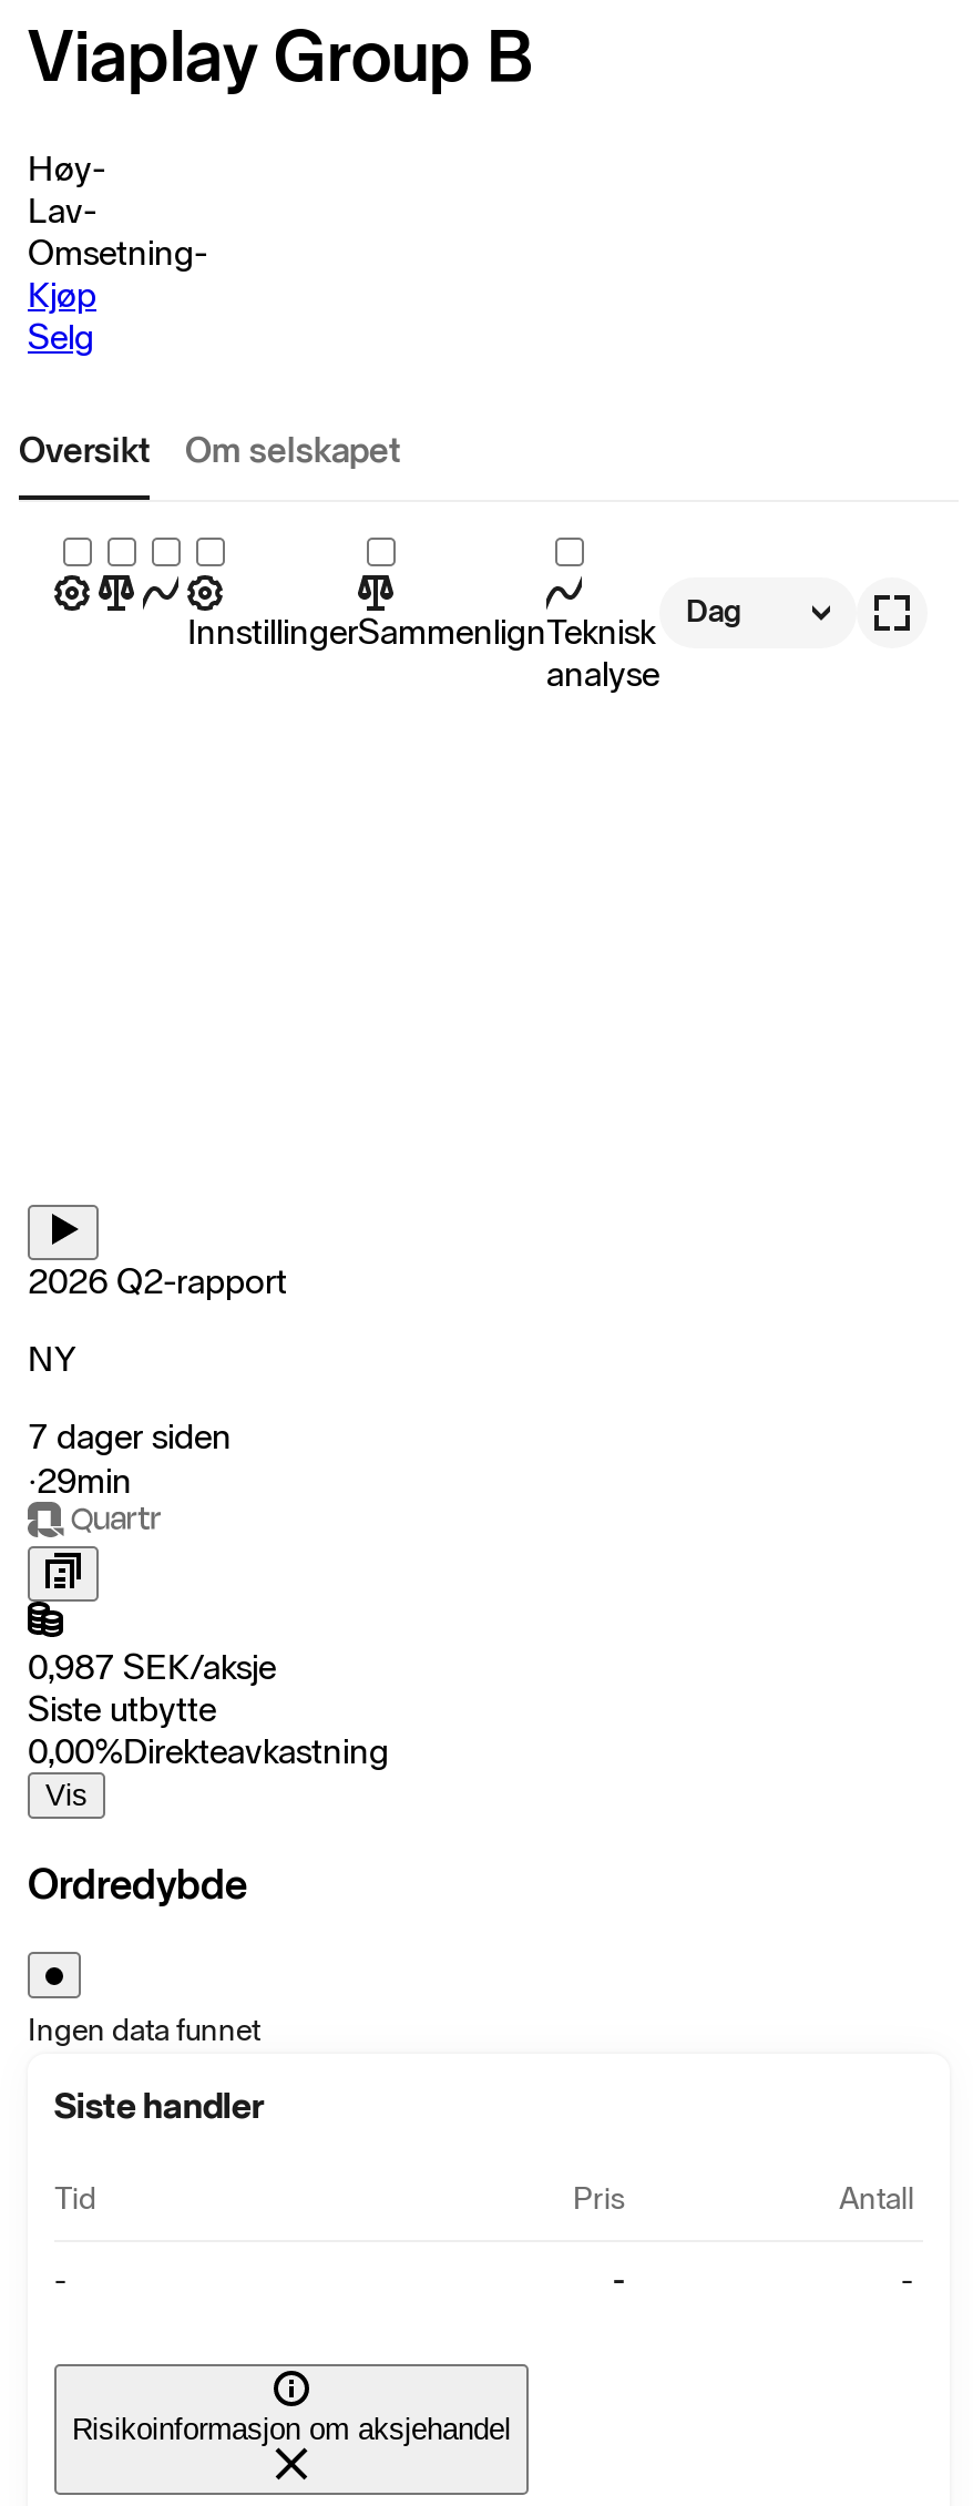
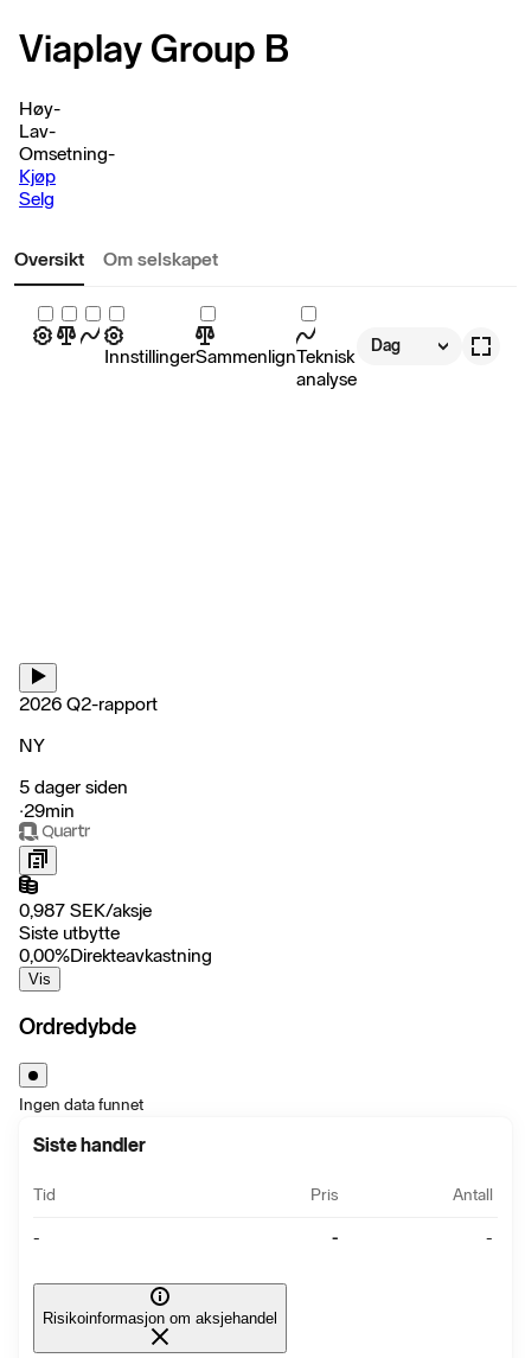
- 7 dager siden
+ 5 dager siden
